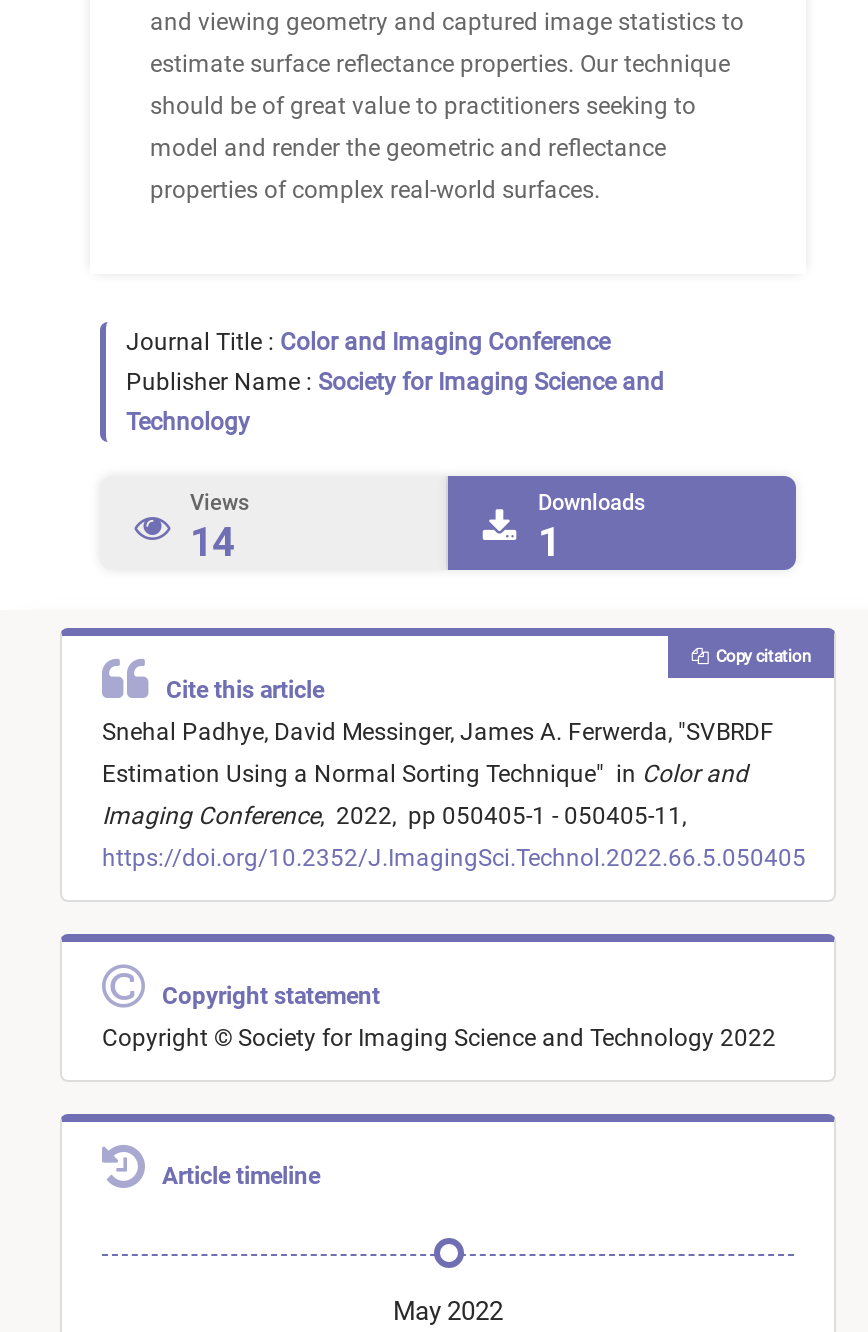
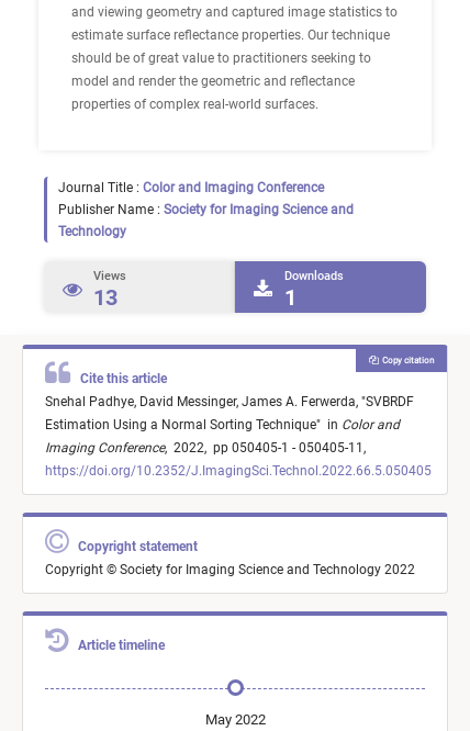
- 14
+ 13
